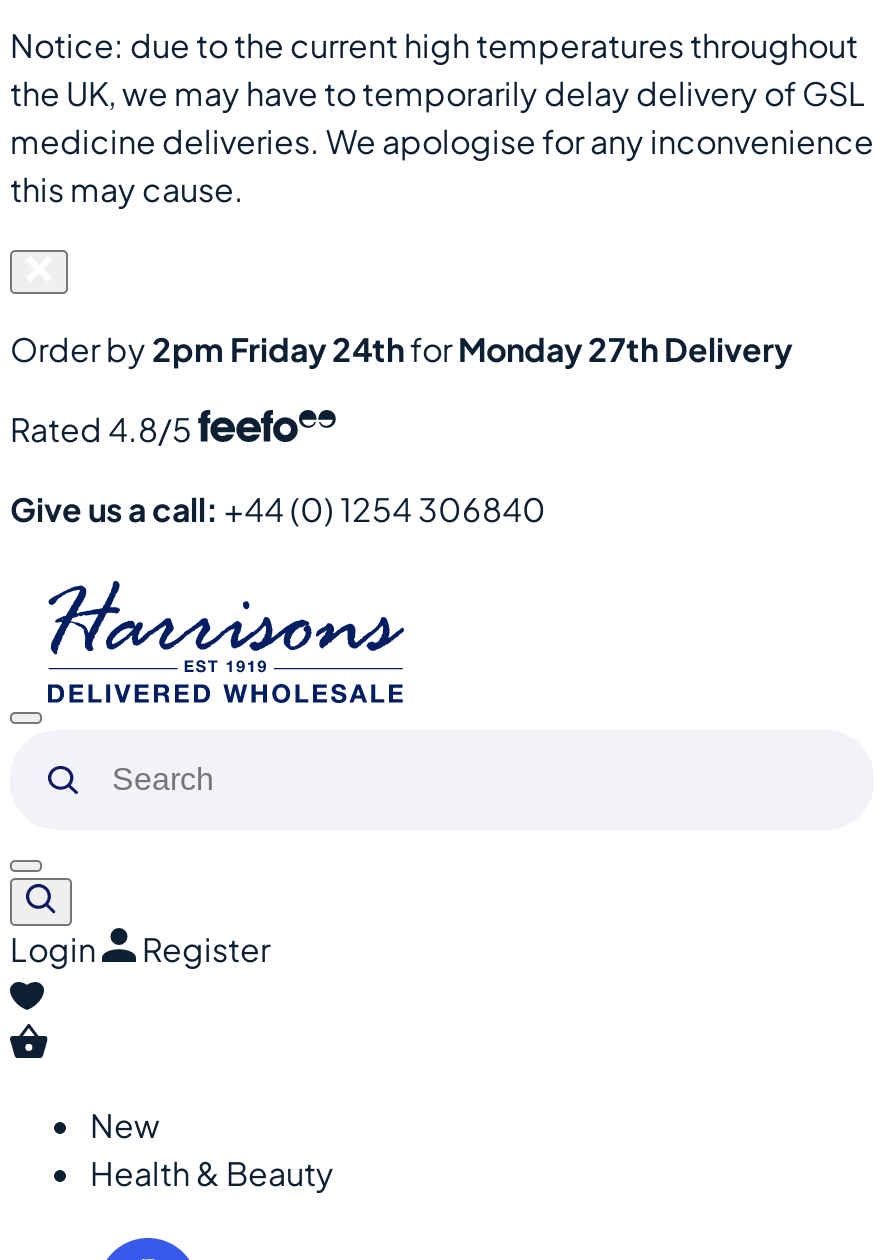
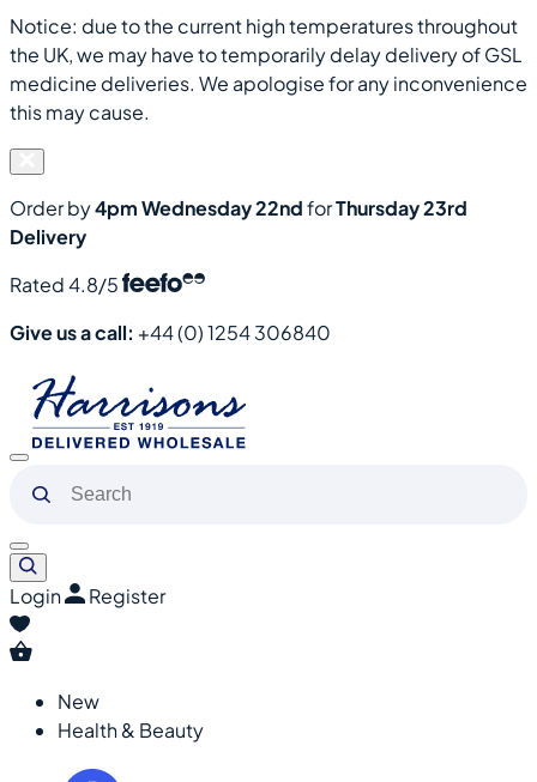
- Order by 2pm Friday 24thforMonday 27th Delivery
+ Order by 4pm Wednesday 22nd forThursday 23rd
+ Delivery
